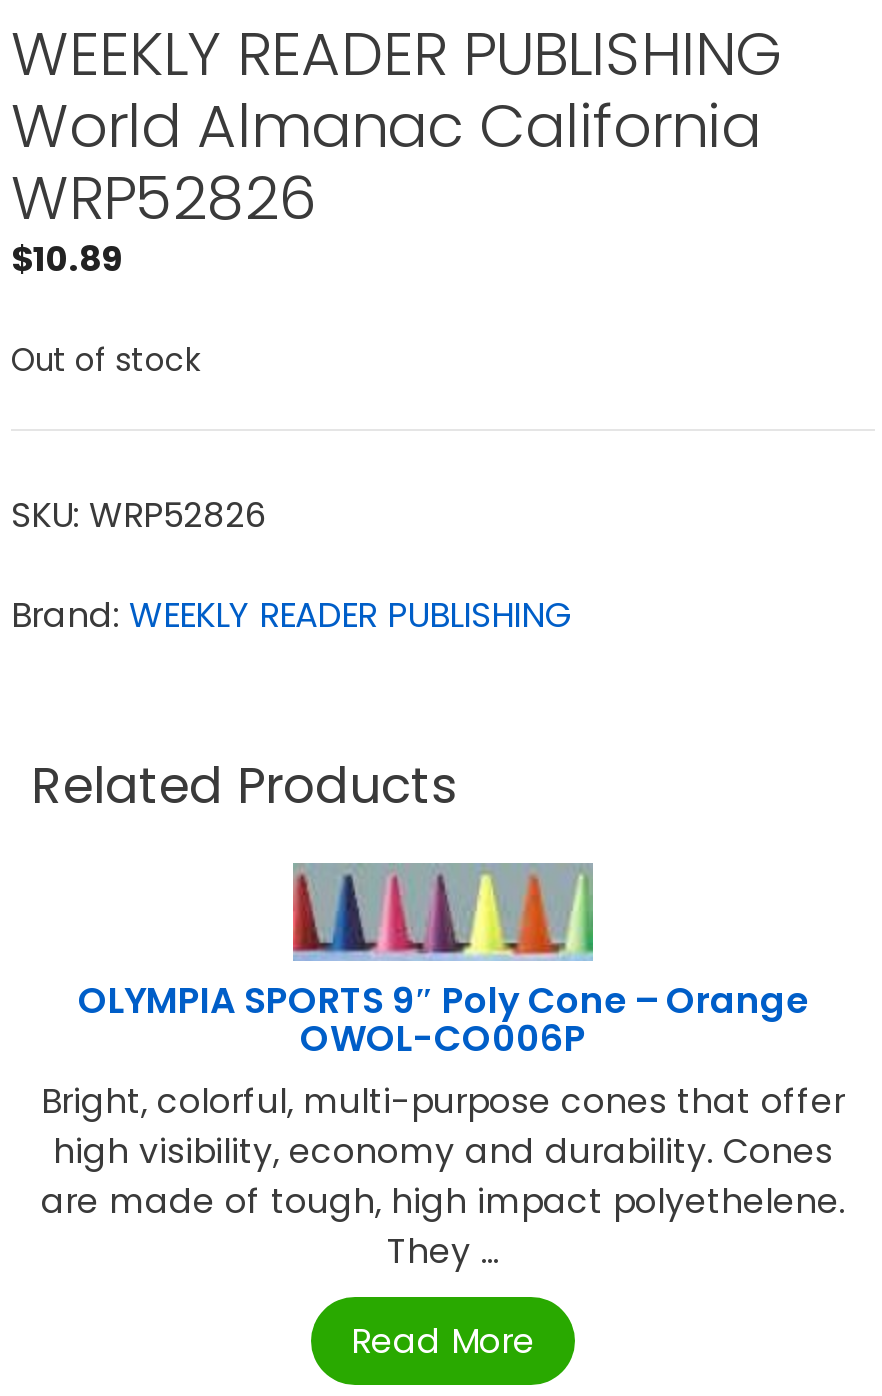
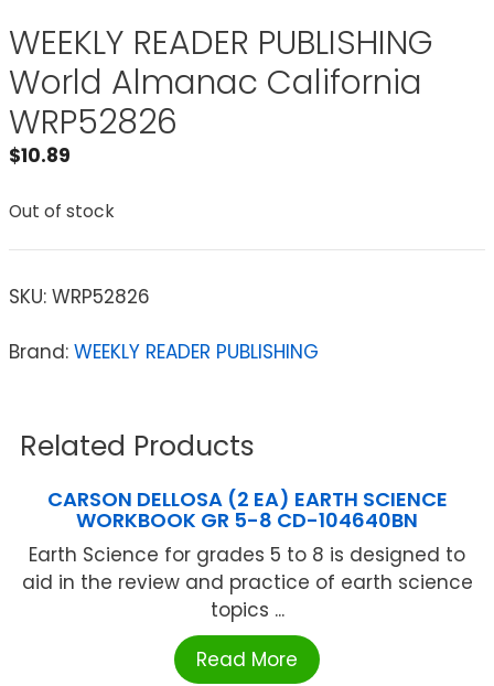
- OLYMPIA SPORTS 9″ Poly Cone – Orange
- OWOL-CO006P
- Bright, colorful, multi-purpose cones that offer
- high visibility, economy and durability. Cones
- are made of tough, high impact polyethelene.
- They ...
+ CARSON DELLOSA (2 EA) EARTH SCIENCE
+ WORKBOOK GR 5-8 CD-104640BN
+ Earth Science for grades 5 to 8 is designed to
+ aid in the review and practice of earth science
+ topics ...
